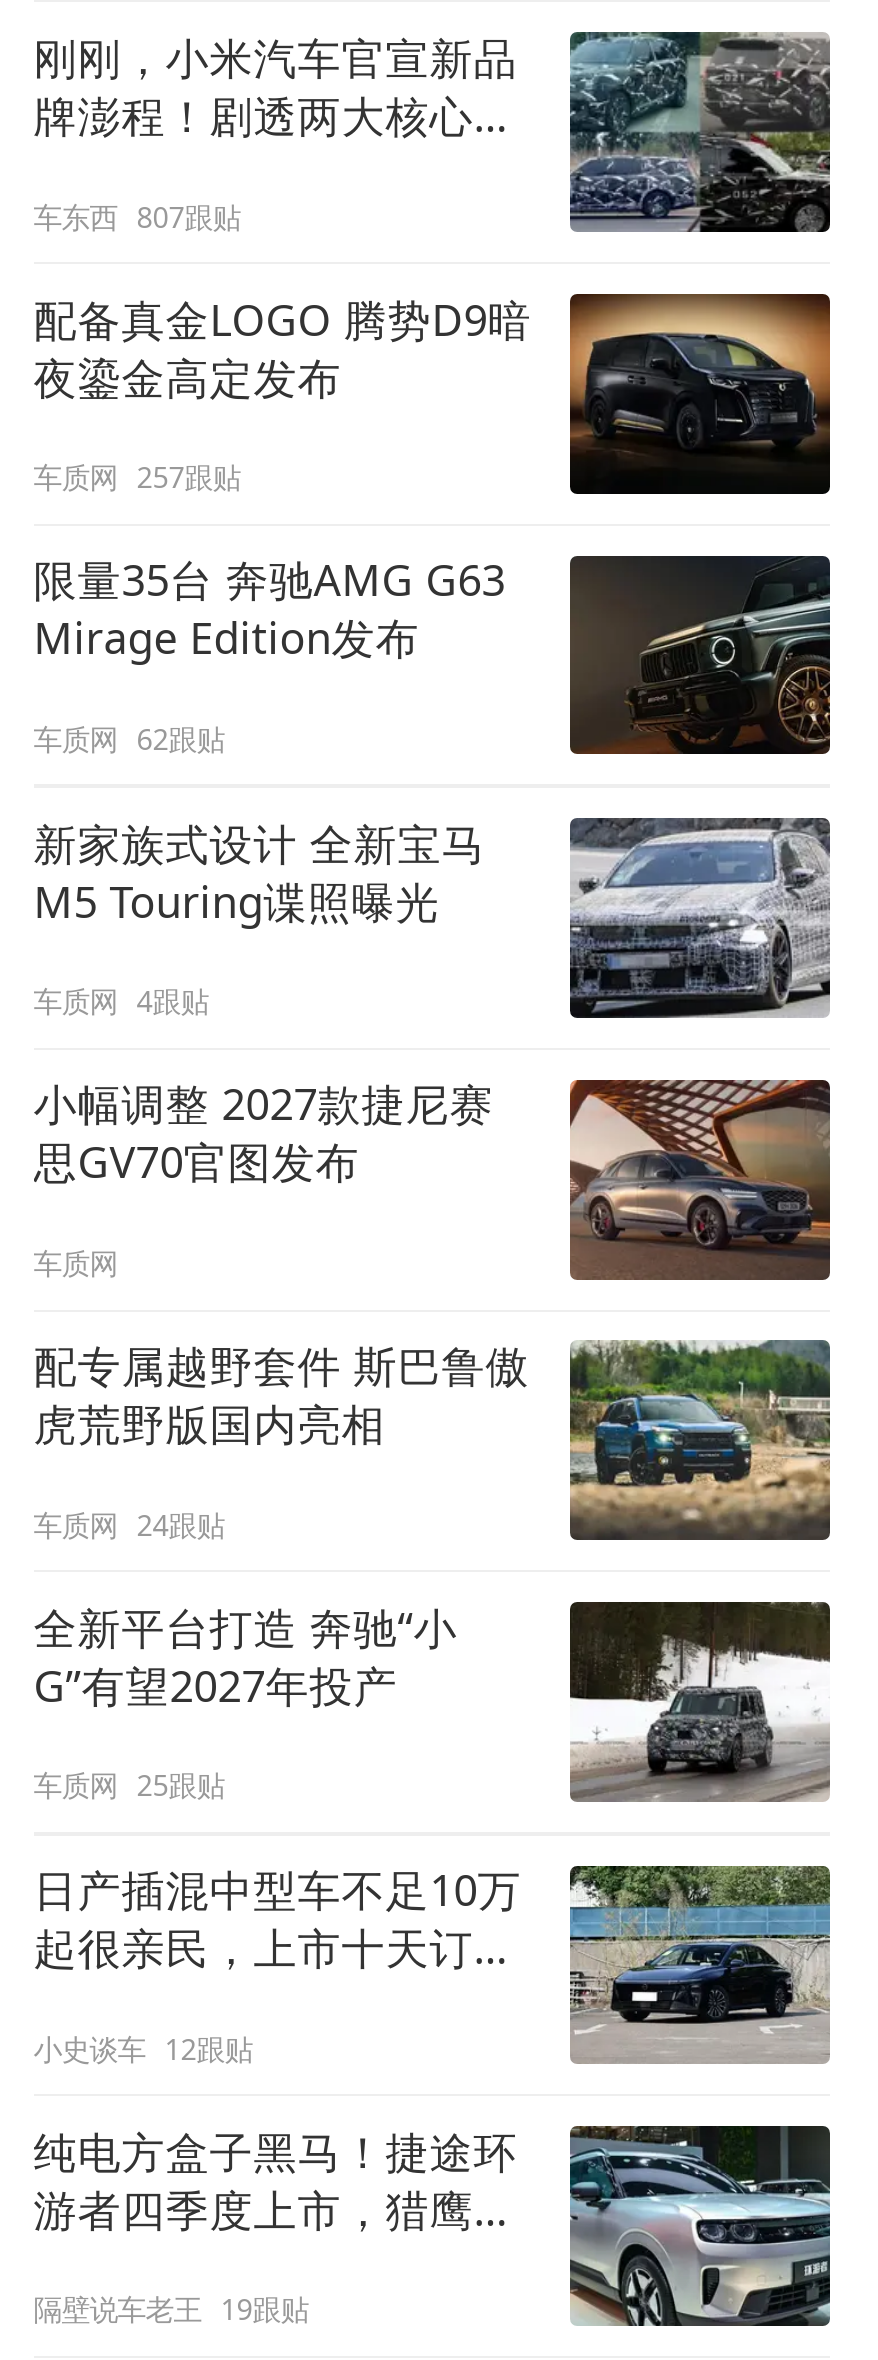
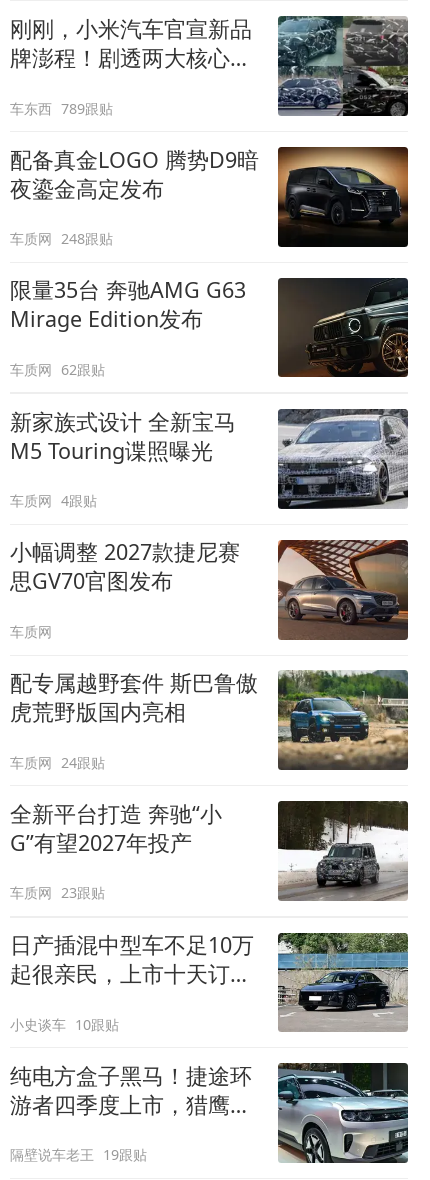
- 车东西 807跟贴
+ 车东西 789跟贴

- 车质网 257跟贴
+ 车质网 248跟贴

- 车质网 25跟贴
+ 车质网 23跟贴

- 小史谈车 12跟贴
+ 小史谈车 10跟贴
